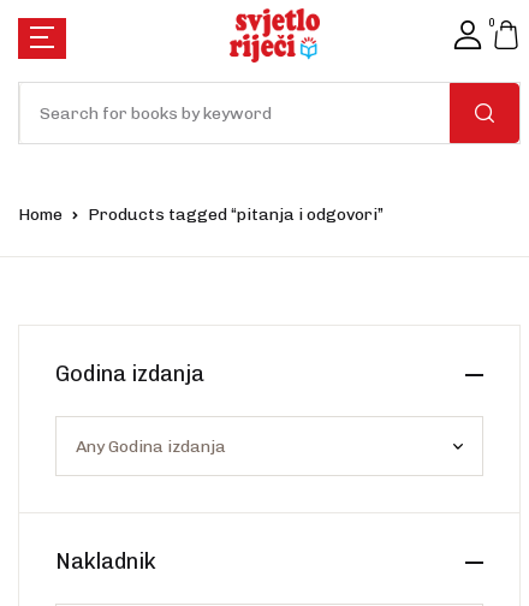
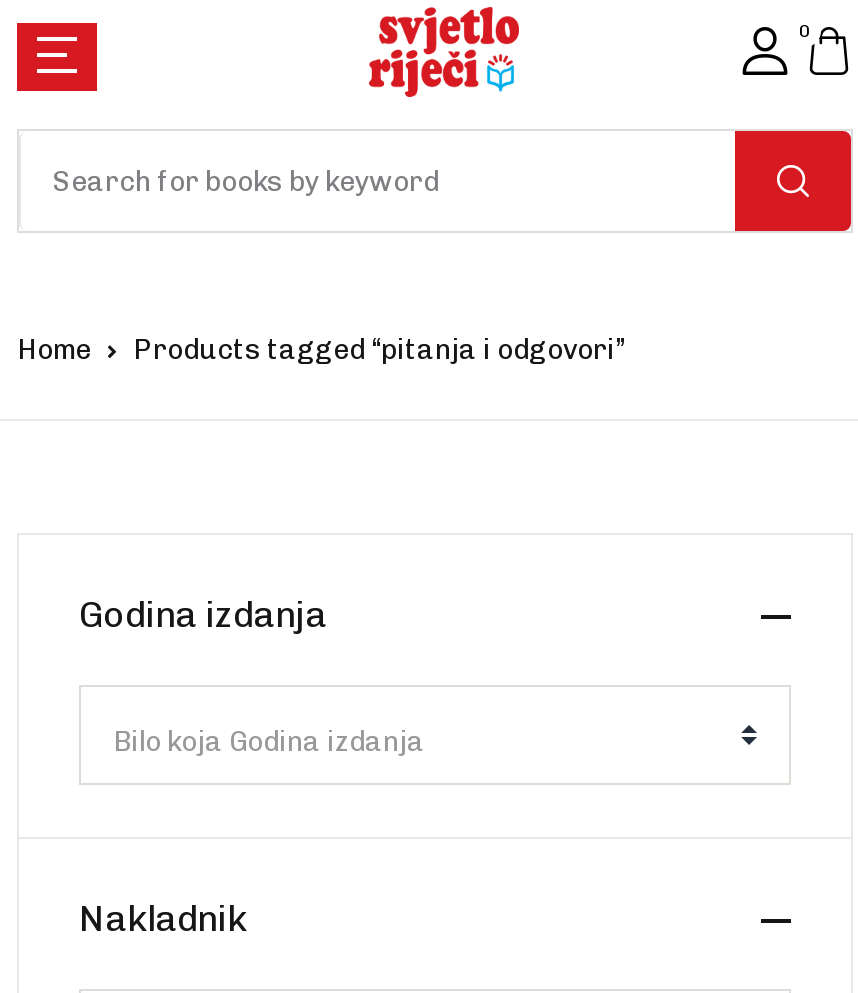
+ Bilo koja Godina izdanja
